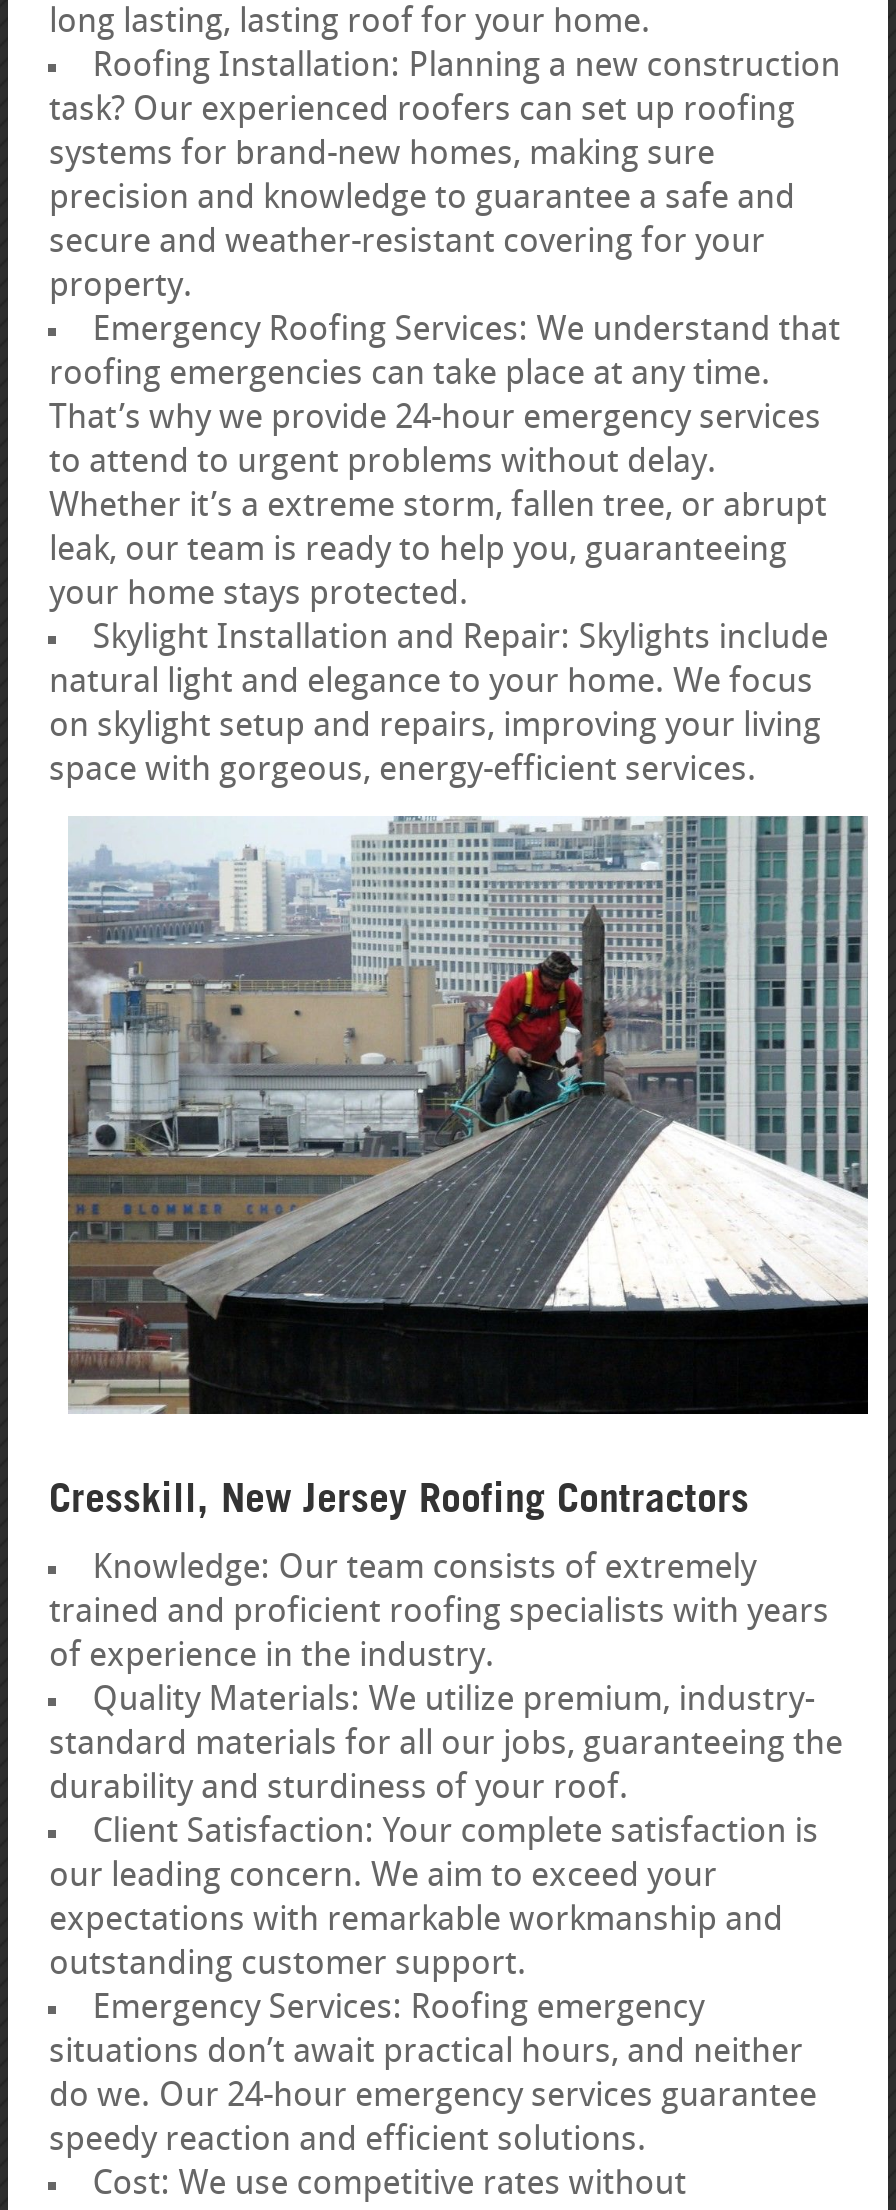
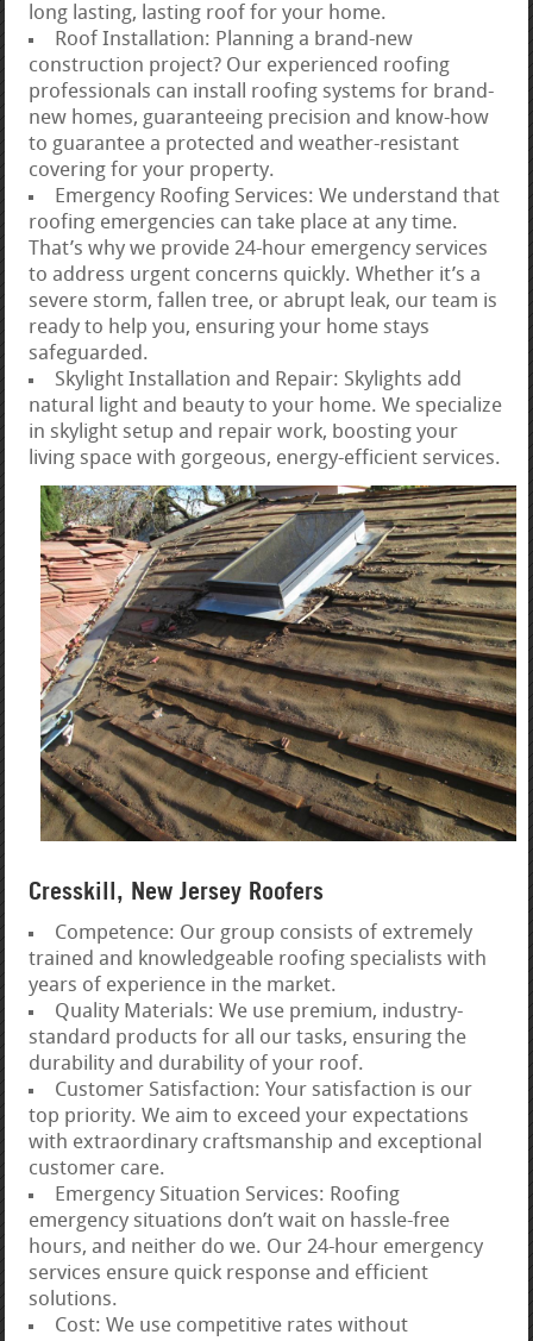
- Roofing Installation: Planning a new construction
- task? Our experienced roofers can set up roofing
- systems for brand-new homes, making sure
- precision and knowledge to guarantee a safe and
- secure and weather-resistant covering for your
- property.
+ Roof Installation: Planning a brand-new
+ construction project? Our experienced roofing
+ professionals can install roofing systems for brand-
+ new homes, guaranteeing precision and know-how
+ to guarantee a protected and weather-resistant
+ covering for your property.

- to attend to urgent problems without delay.
- Whether it’s a extreme storm, fallen tree, or abrupt
- leak, our team is ready to help you, guaranteeing
- your home stays protected.
- Skylight Installation and Repair: Skylights include
- natural light and elegance to your home. We focus
- on skylight setup and repairs, improving your living
- space with gorgeous, energy-efficient services.
+ to address urgent concerns quickly. Whether it’s a
+ severe storm, fallen tree, or abrupt leak, our team is
+ ready to help you, ensuring your home stays
+ safeguarded.
+ Skylight Installation and Repair: Skylights add
+ natural light and beauty to your home. We specialize
+ in skylight setup and repair work, boosting your
+ living space with gorgeous, energy-efficient services.

- [image]
- Cresskill, New Jersey Roofing Contractors
+ [image]
+ Cresskill, New Jersey Roofers

- Knowledge: Our team consists of extremely
- trained and proficient roofing specialists with years
- of experience in the industry.
- Quality Materials: We utilize premium, industry-
- standard materials for all our jobs, guaranteeing the
- durability and sturdiness of your roof.
- Client Satisfaction: Your complete satisfaction is
- our leading concern. We aim to exceed your
- expectations with remarkable workmanship and
- outstanding customer support.
- Emergency Services: Roofing emergency
- situations don’t await practical hours, and neither
- do we. Our 24-hour emergency services guarantee
- speedy reaction and efficient solutions.
+ Competence: Our group consists of extremely
+ trained and knowledgeable roofing specialists with
+ years of experience in the market.
+ Quality Materials: We use premium, industry-
+ standard products for all our tasks, ensuring the
+ durability and durability of your roof.
+ Customer Satisfaction: Your satisfaction is our
+ top priority. We aim to exceed your expectations
+ with extraordinary craftsmanship and exceptional
+ customer care.
+ Emergency Situation Services: Roofing
+ emergency situations don’t wait on hassle-free
+ hours, and neither do we. Our 24-hour emergency
+ services ensure quick response and efficient
+ solutions.
